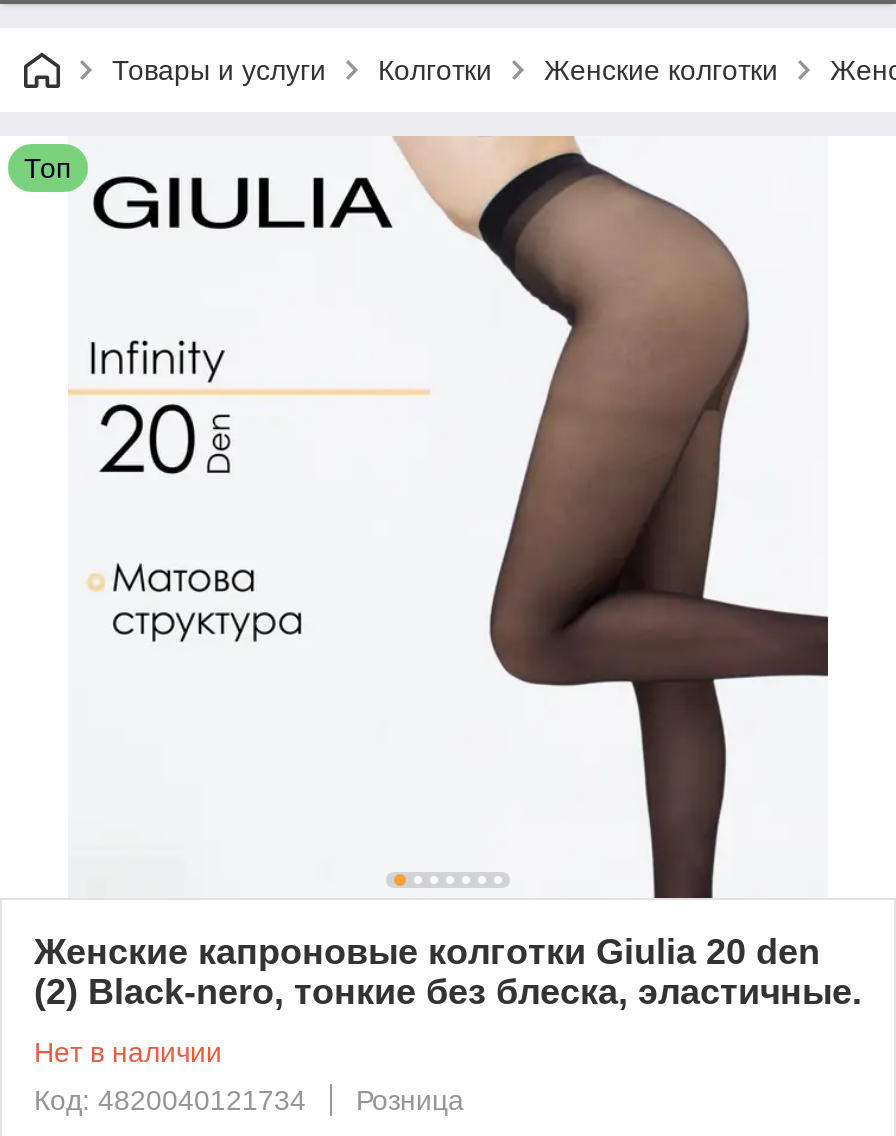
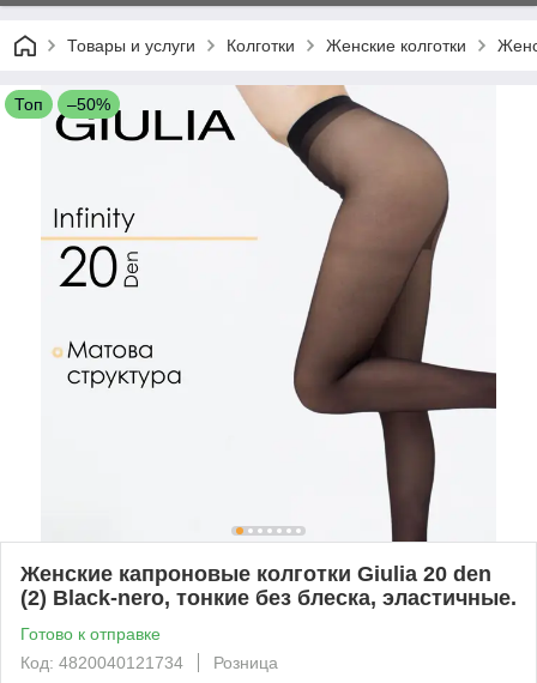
+ –50%

- Нет в наличии
+ Готово к отправке
